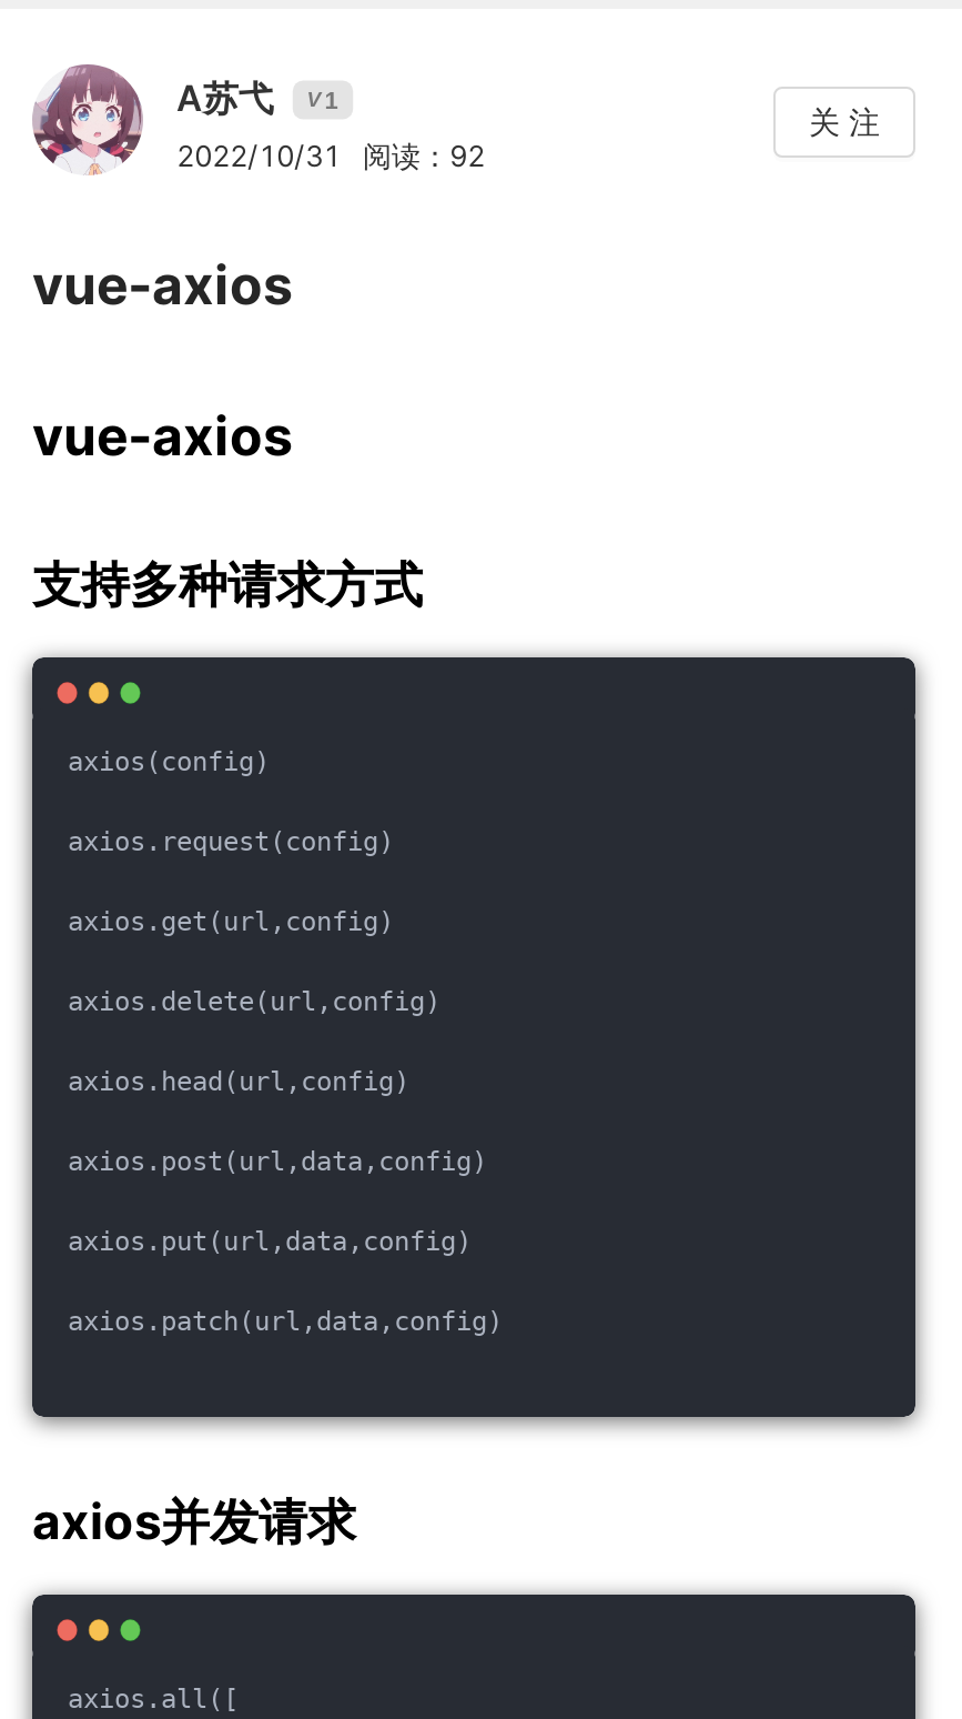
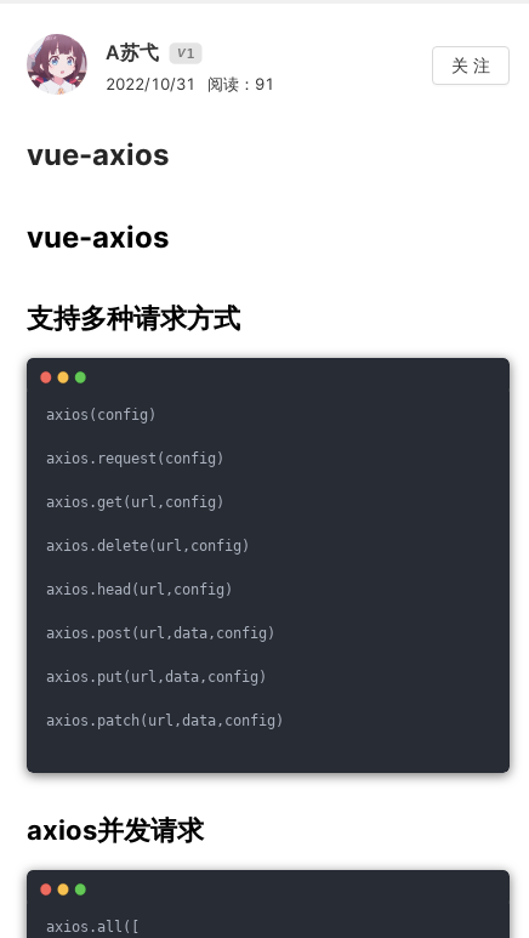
- 2022/10/31 阅读：92
+ 2022/10/31 阅读：91
